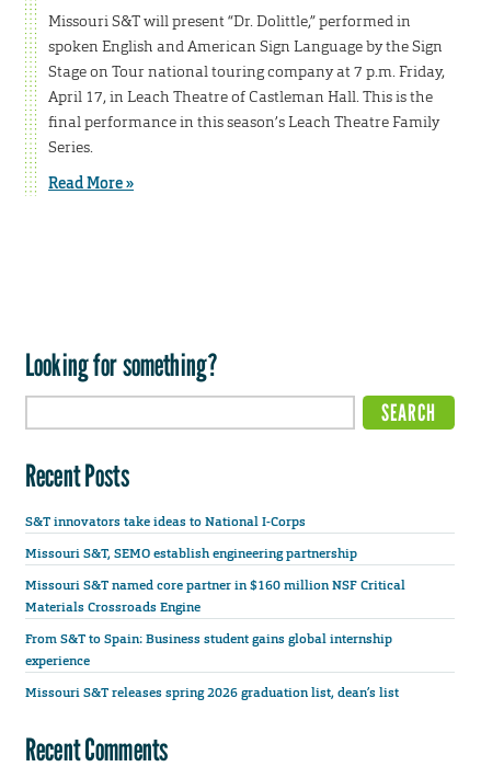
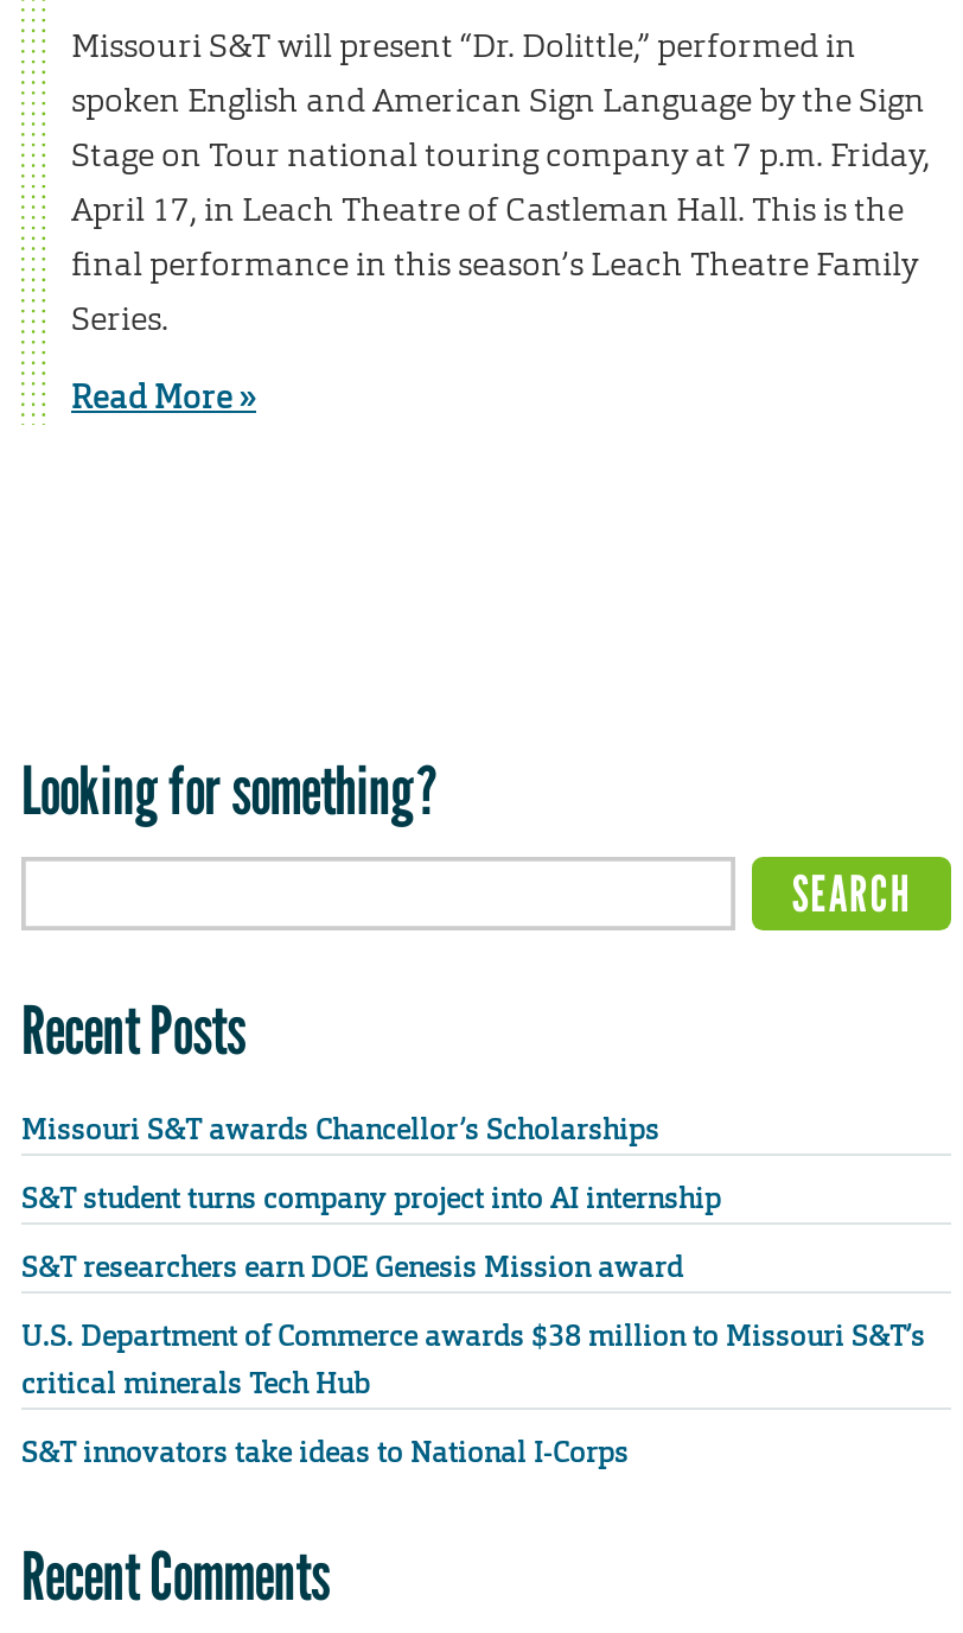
+ Missouri S&T awards Chancellor’s Scholarships
+ S&T student turns company project into AI internship
+ S&T researchers earn DOE Genesis Mission award
+ U.S. Department of Commerce awards $38 million to Missouri S&T’s
+ critical minerals Tech Hub

moved down: S&T innovators take ideas to National I-Corps

- Missouri S&T, SEMO establish engineering partnership
- Missouri S&T named core partner in $160 million NSF Critical
- Materials Crossroads Engine
- From S&T to Spain: Business student gains global internship
- experience
- Missouri S&T releases spring 2026 graduation list, dean’s list
